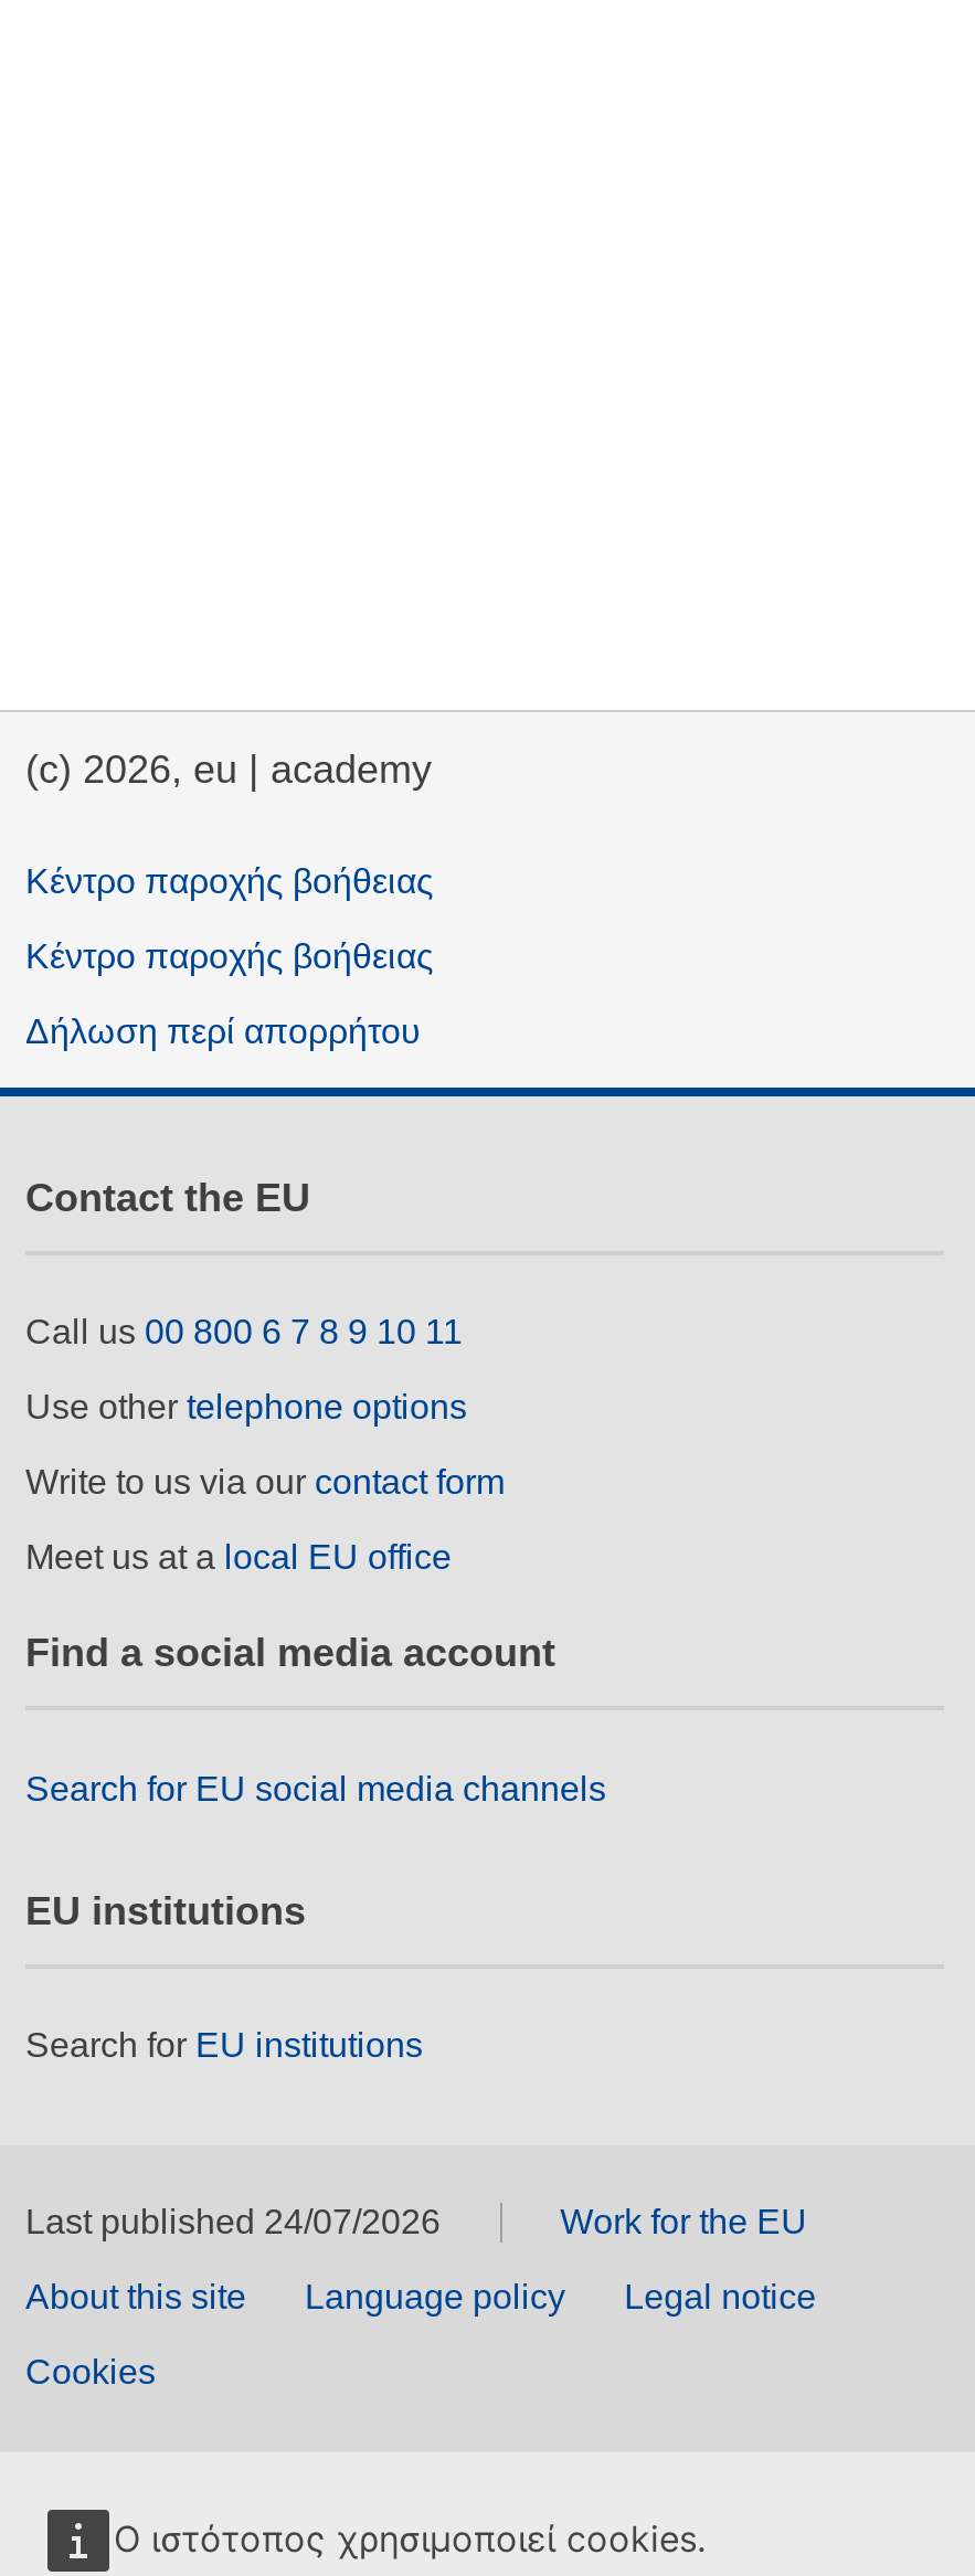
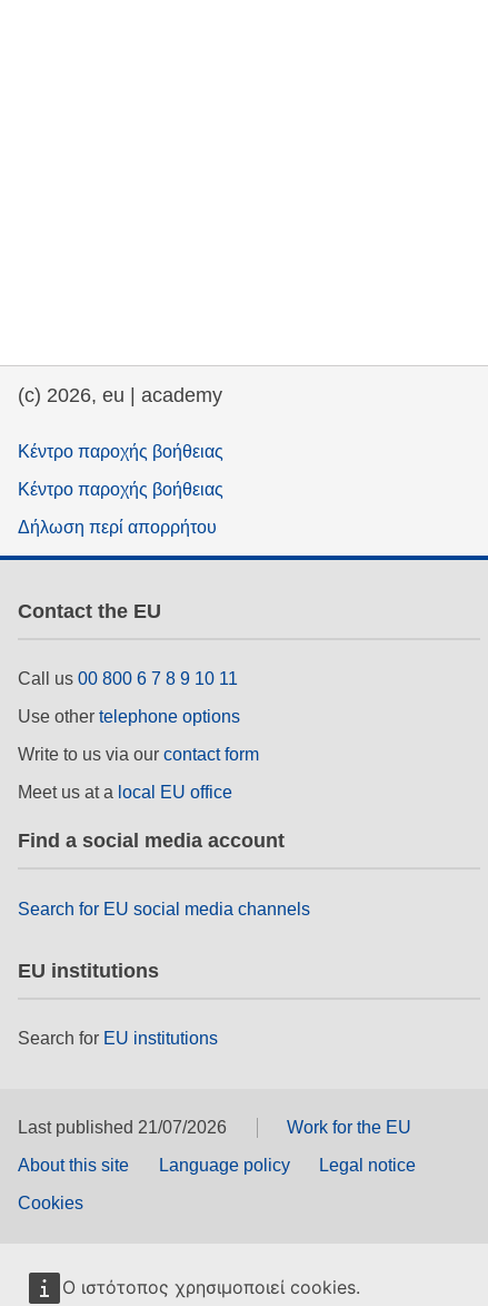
- Last published 24/07/2026
+ Last published 21/07/2026
